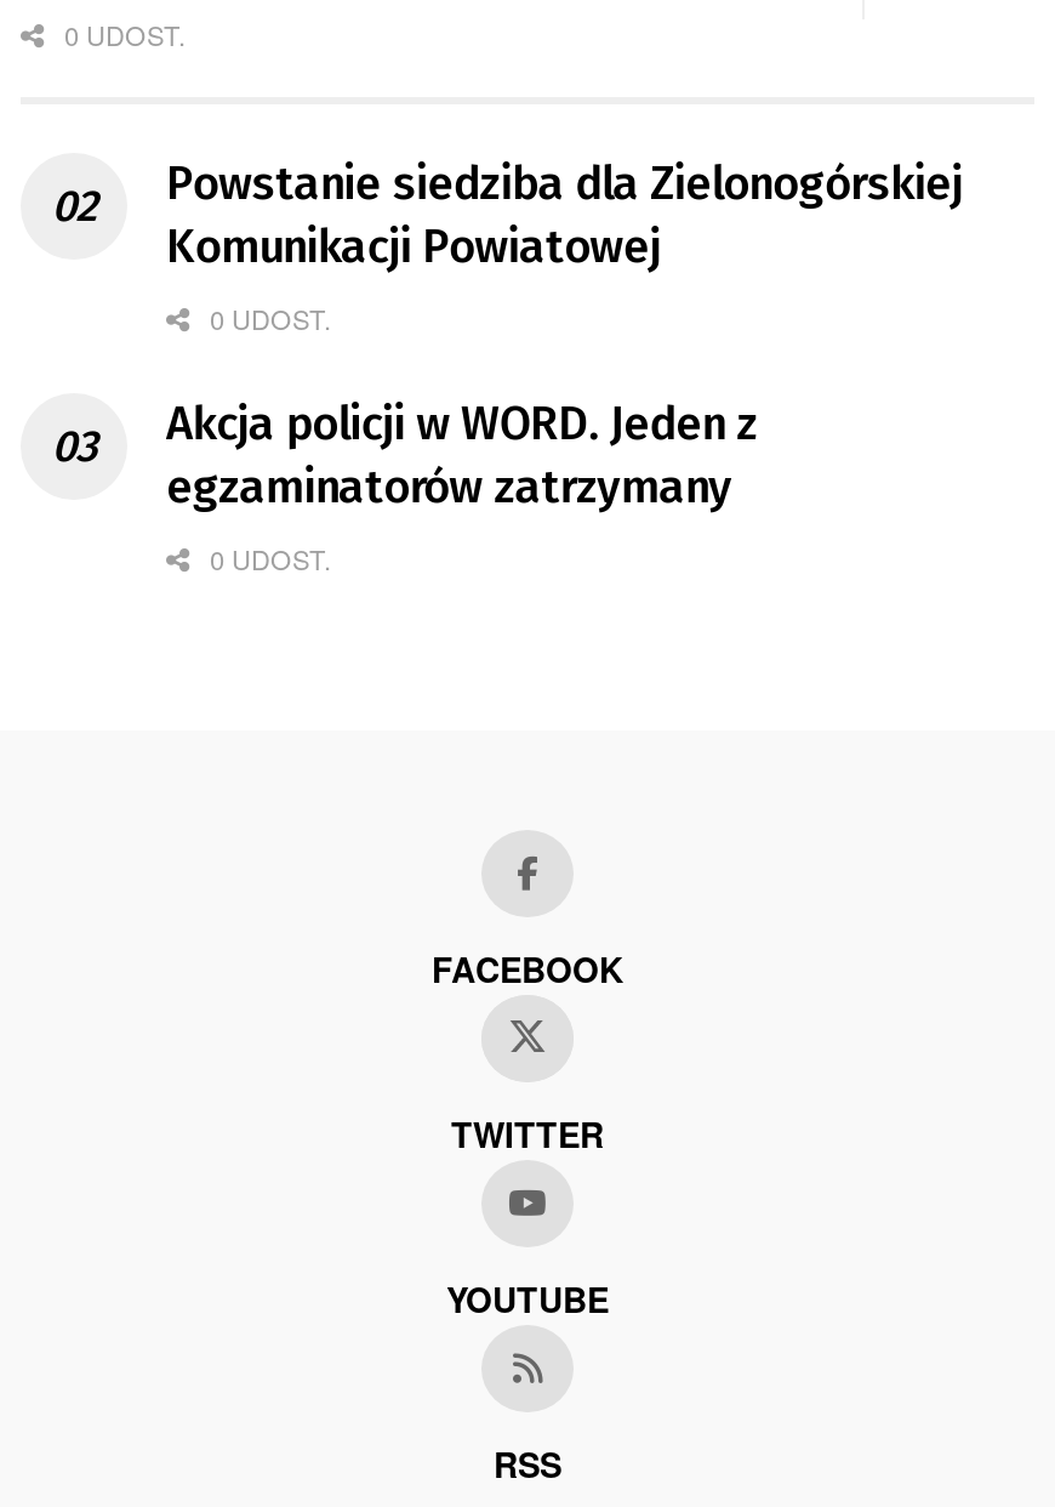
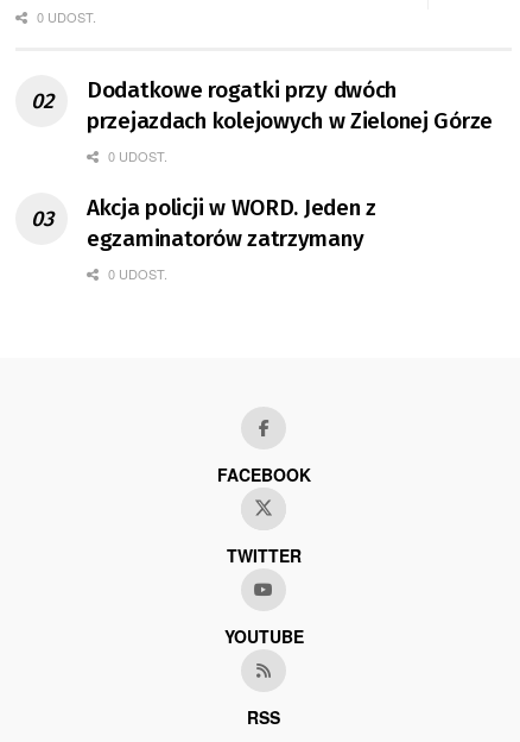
- Powstanie siedziba dla Zielonogórskiej
- Komunikacji Powiatowej
+ Dodatkowe rogatki przy dwóch
+ przejazdach kolejowych w Zielonej Górze
